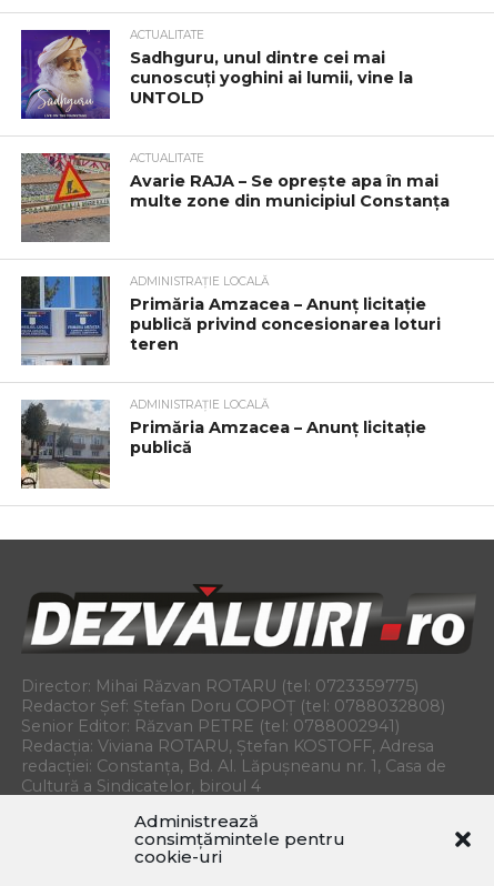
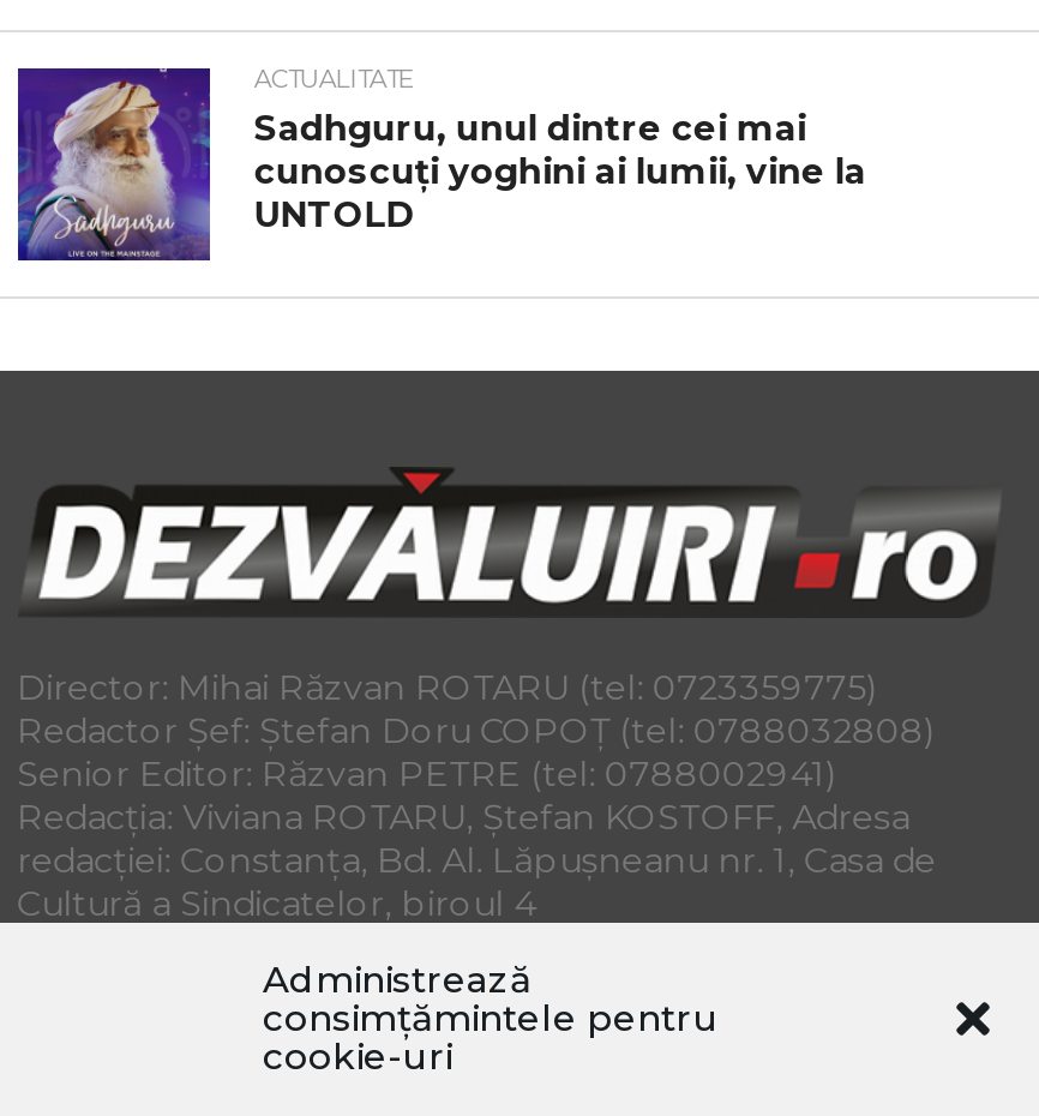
- [image]
- ACTUALITATE
- Avarie RAJA – Se oprește apa în mai
- multe zone din municipiul Constanța

- [image]
- ADMINISTRAȚIE LOCALĂ
- Primăria Amzacea – Anunț licitație
- publică privind concesionarea loturi
- teren
- ADMINISTRAȚIE LOCALĂ
- Primăria Amzacea – Anunț licitație
- publică

- [image]
